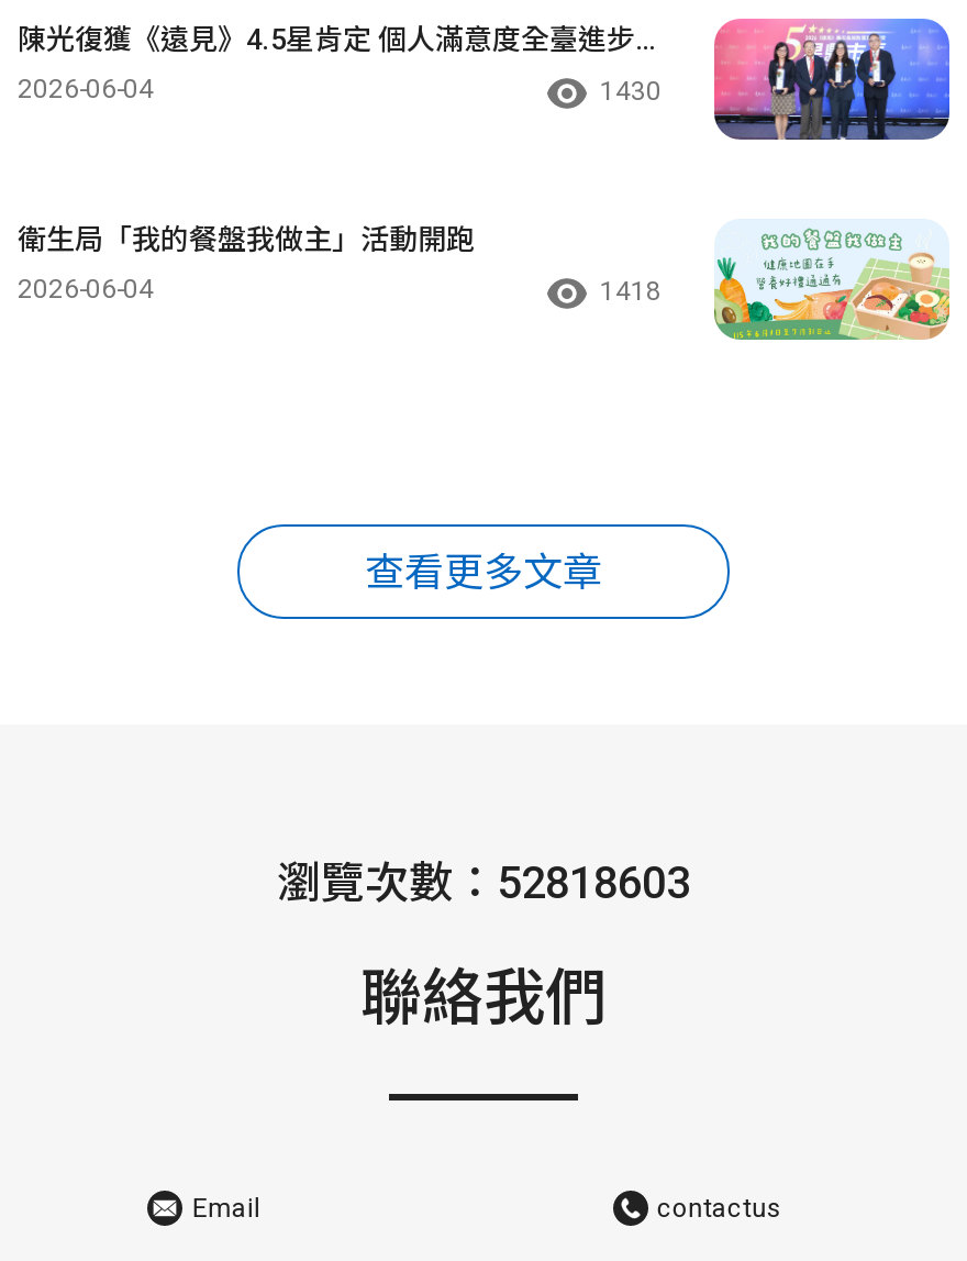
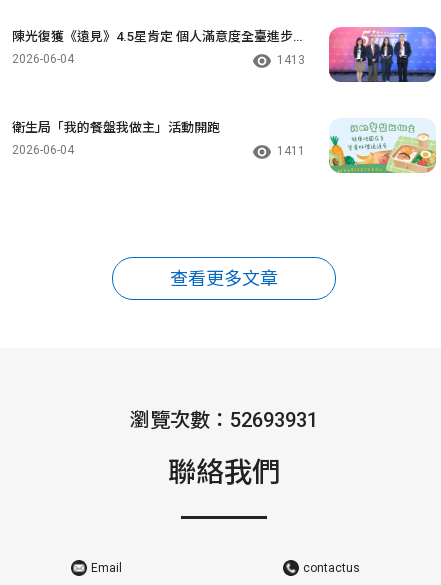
- 1430
+ 1413

- 1418
+ 1411

- 瀏覽次數：52818603
+ 瀏覽次數：52693931
